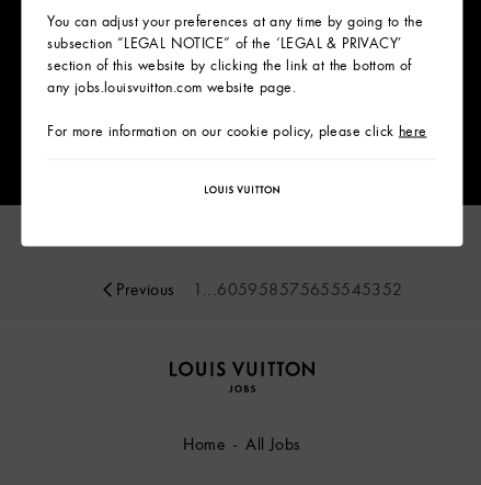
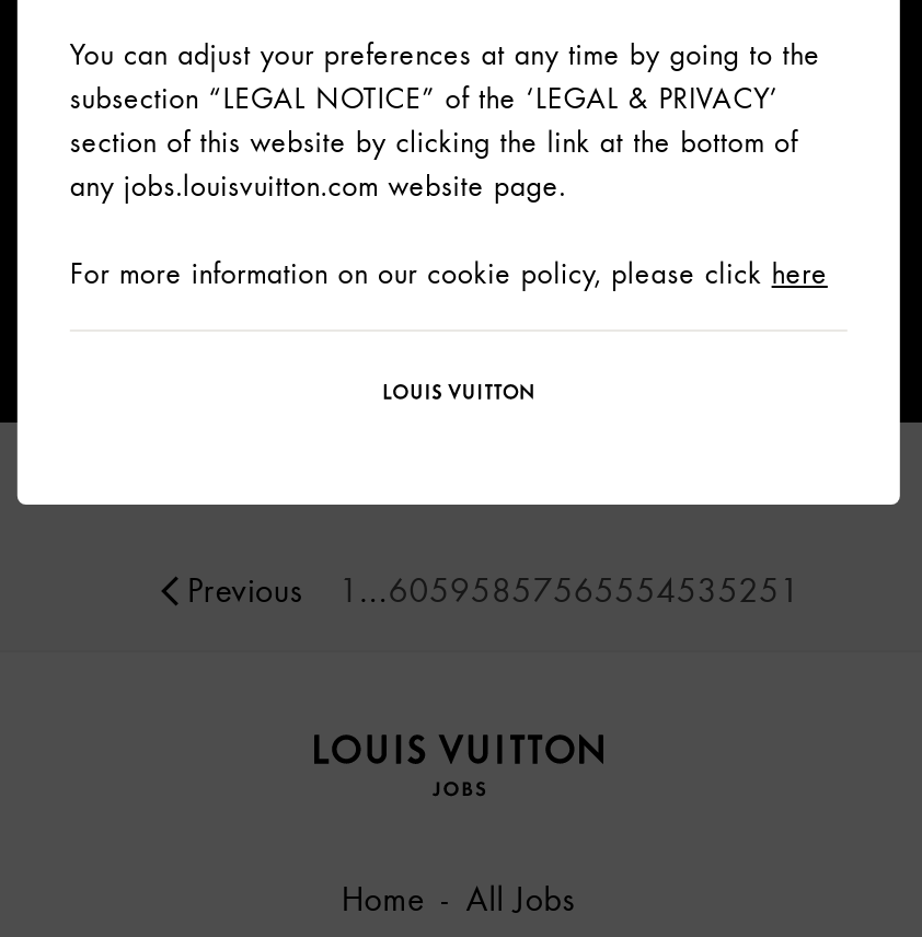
- Previous 1...6059585756555453 52
+ Previous 1...60595857565554535251
